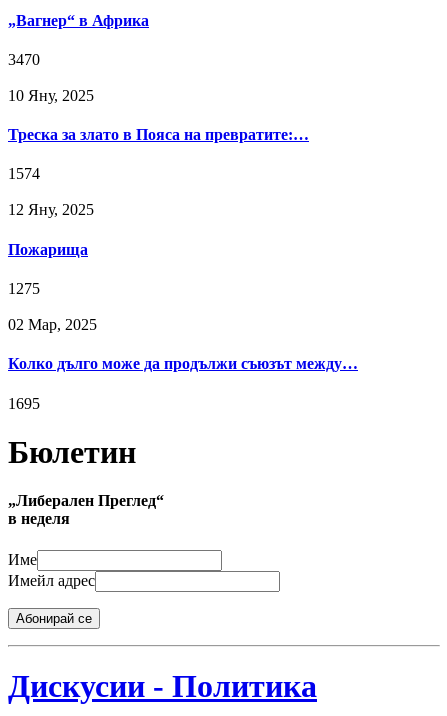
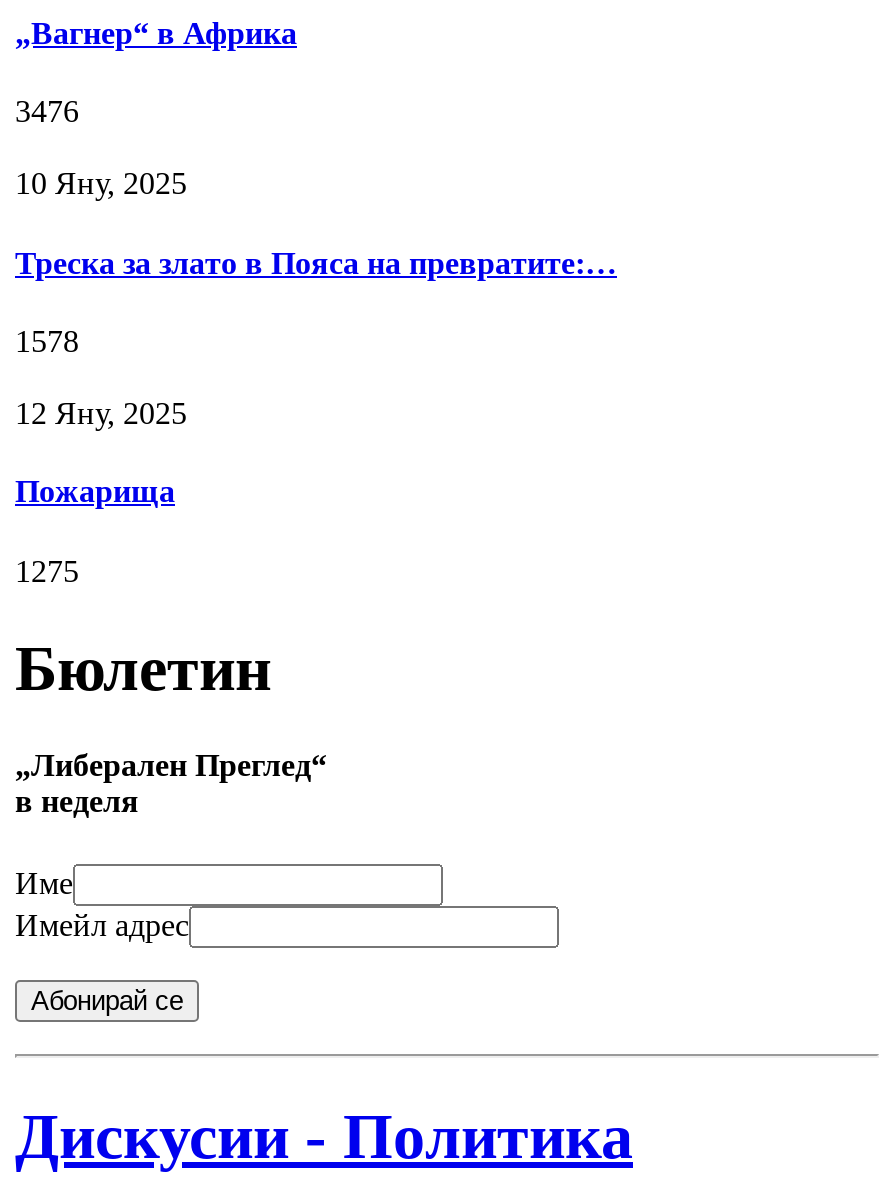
- 3470
+ 3476

- 1574
+ 1578

- 02 Мар, 2025
- Колко дълго може да продължи съюзът между…
- 1695
